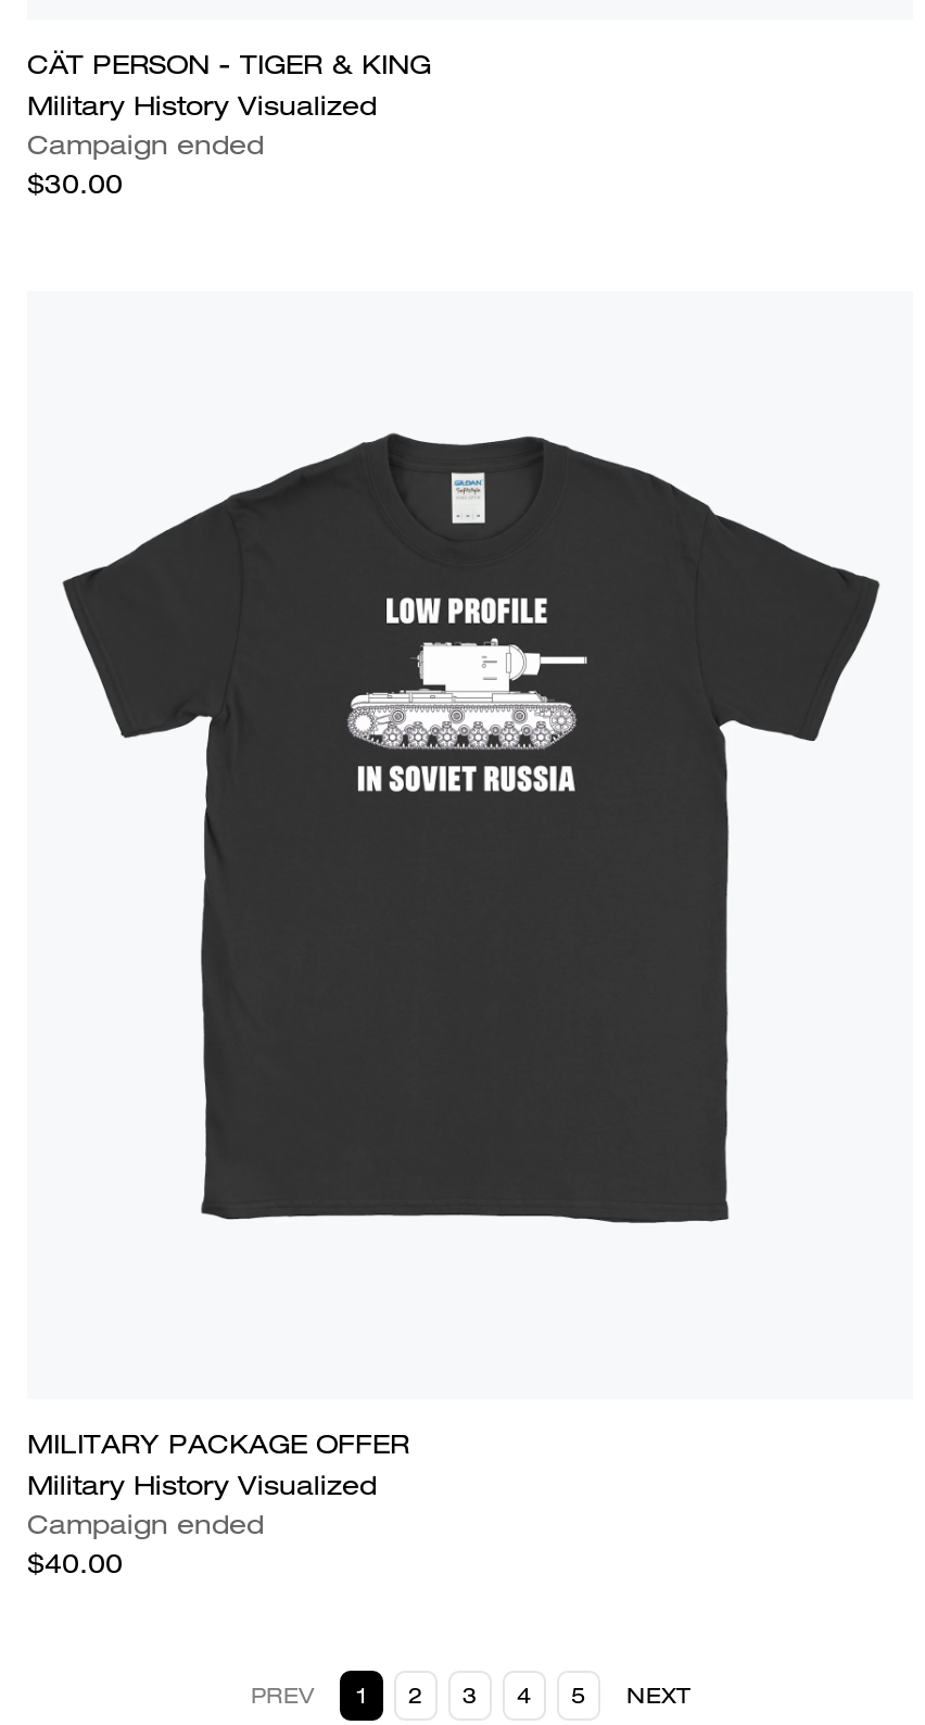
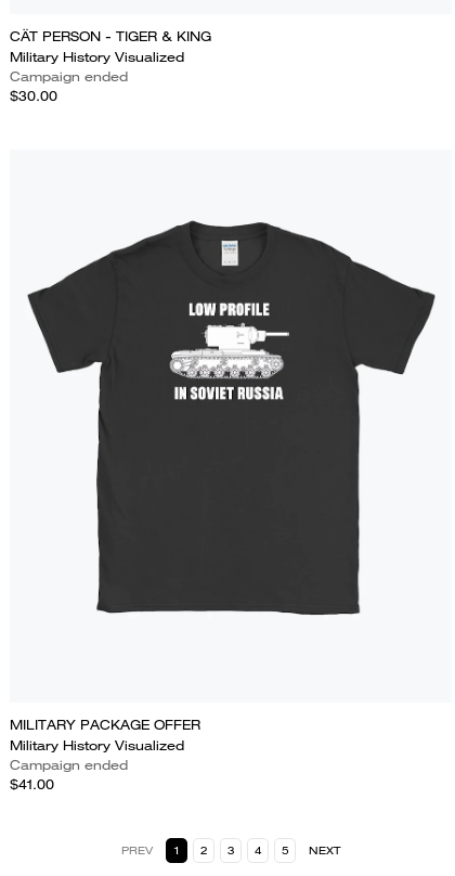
- $40.00
+ $41.00
